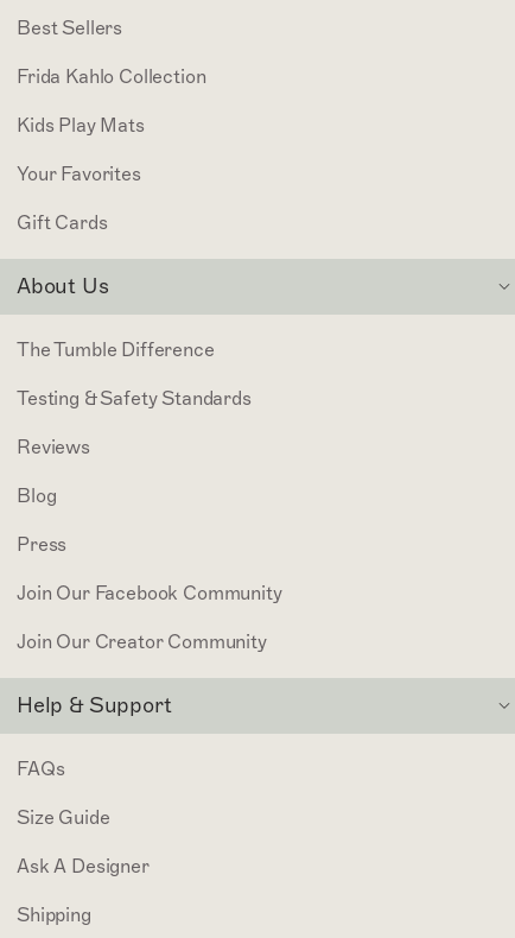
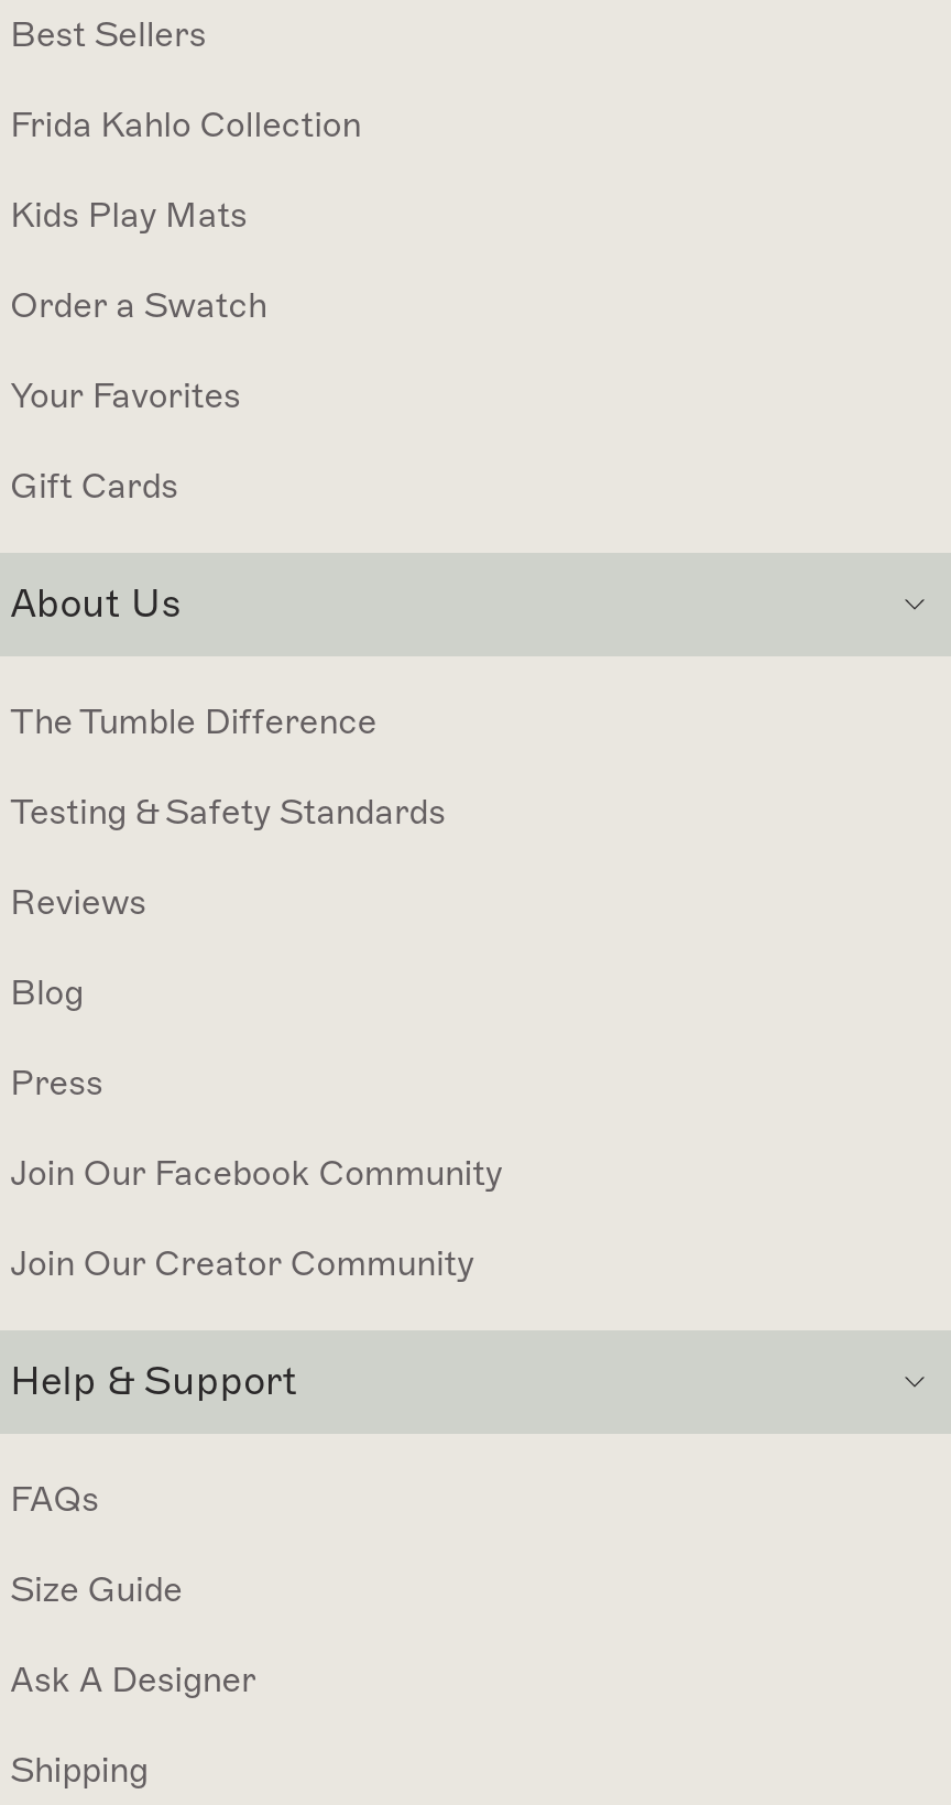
+ Order a Swatch
